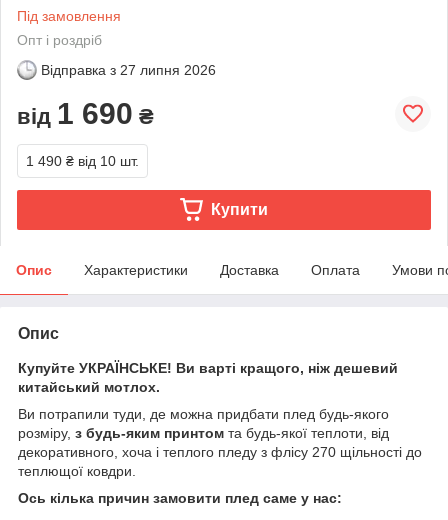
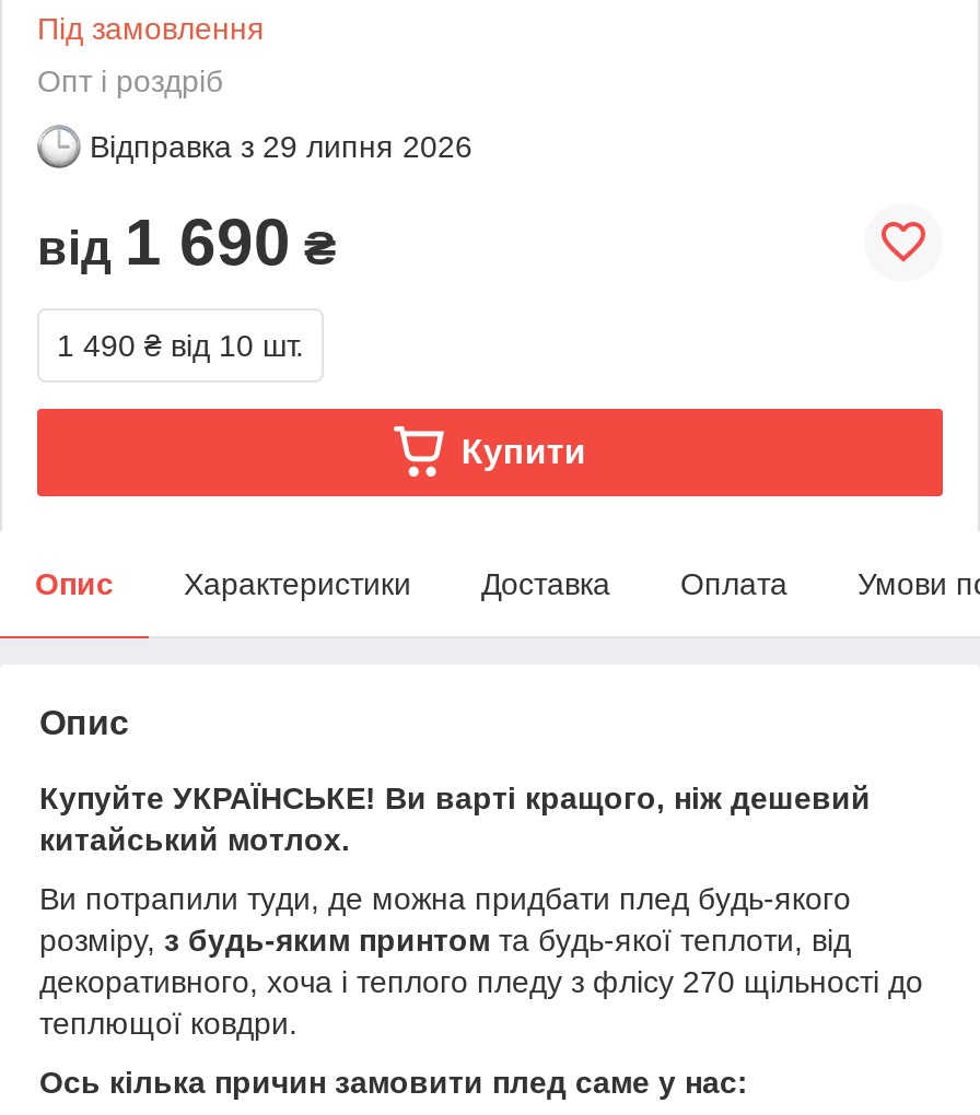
- Відправка з 27 липня 2026
+ Відправка з 29 липня 2026
